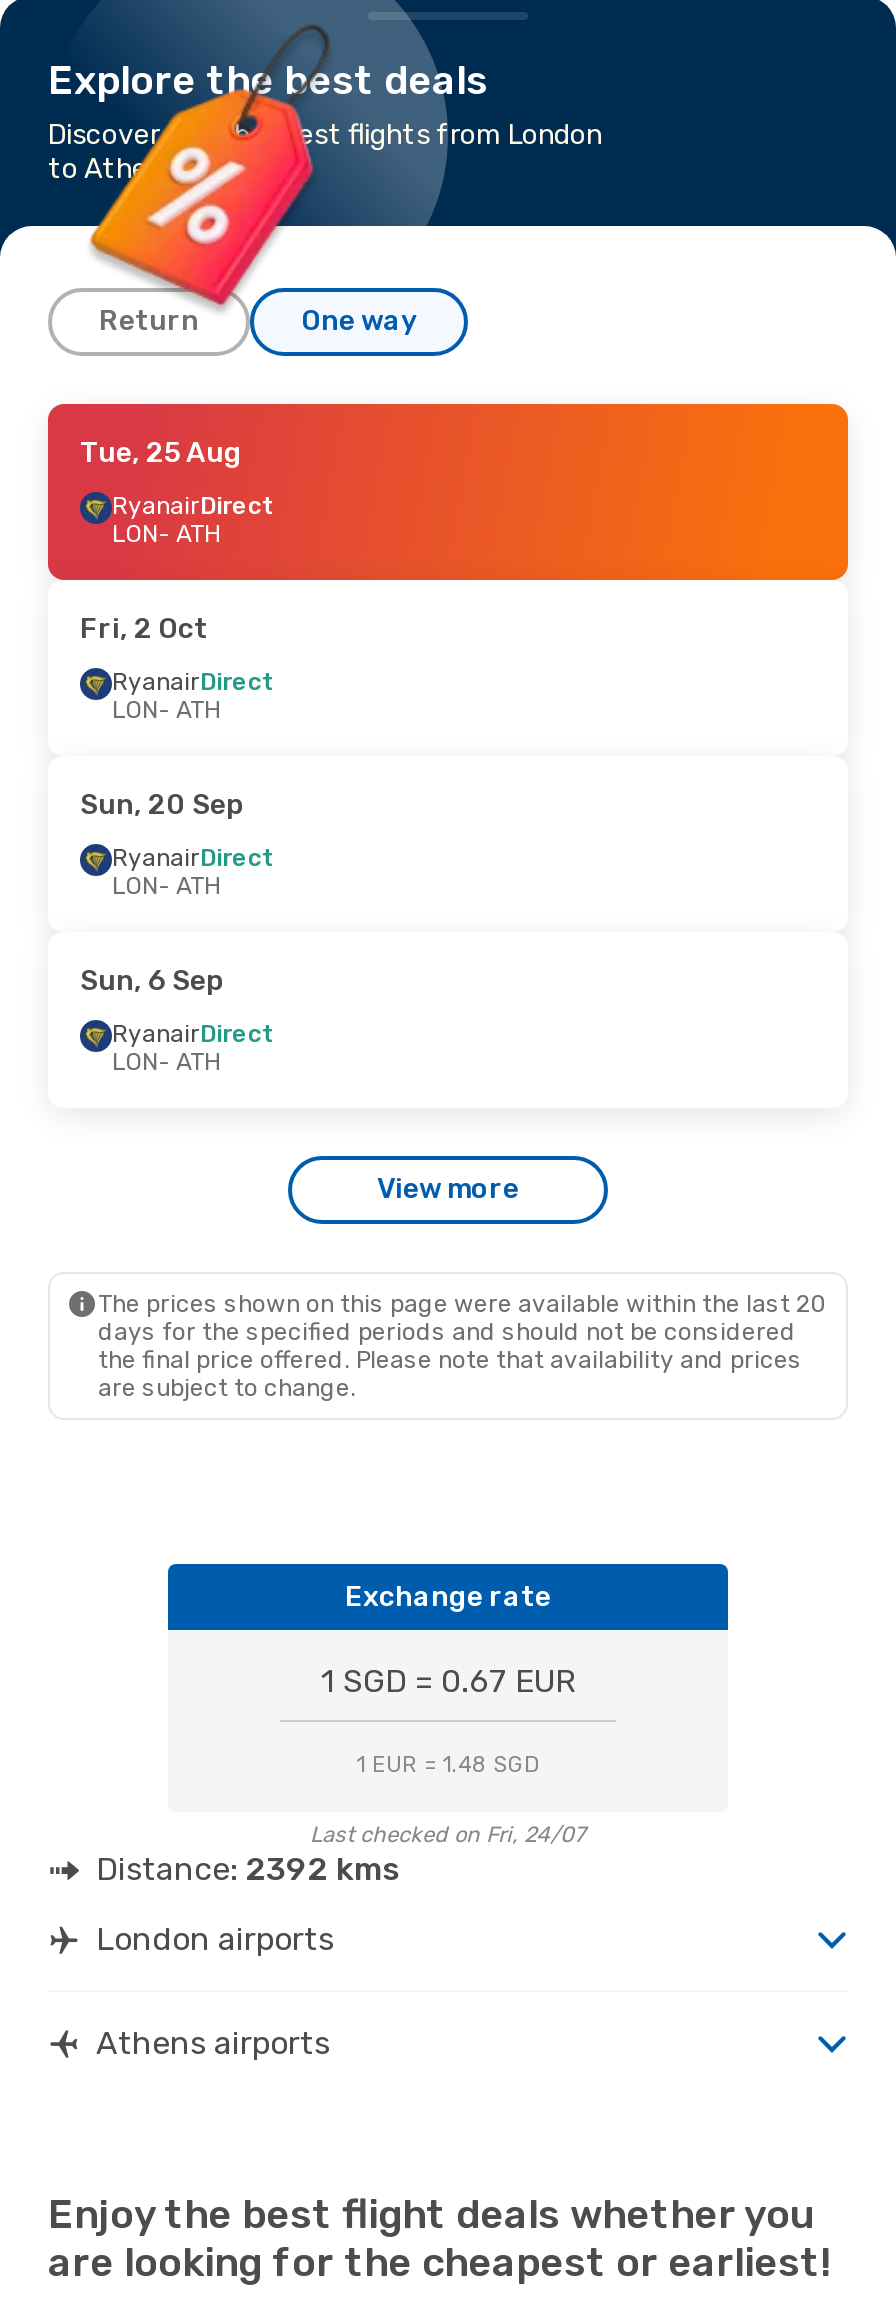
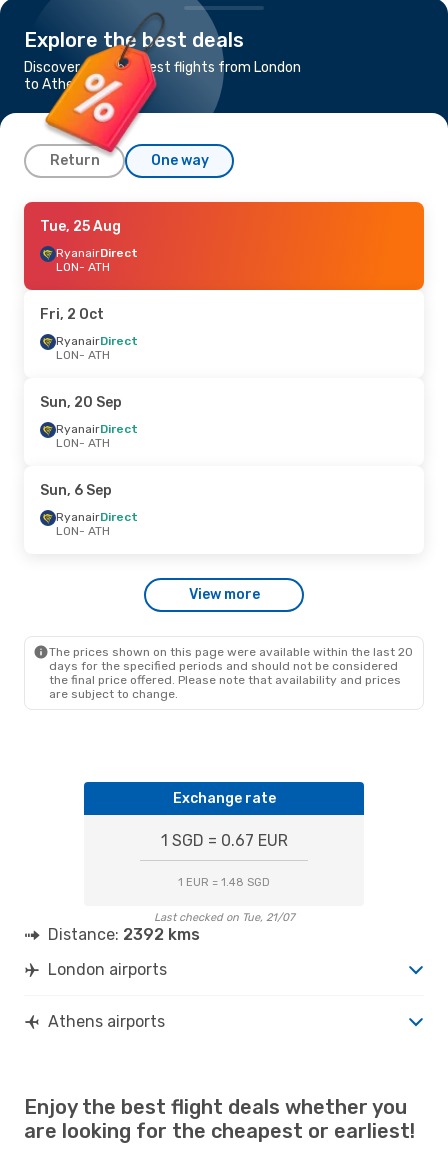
- Last checked on Fri, 24/07
+ Last checked on Tue, 21/07
